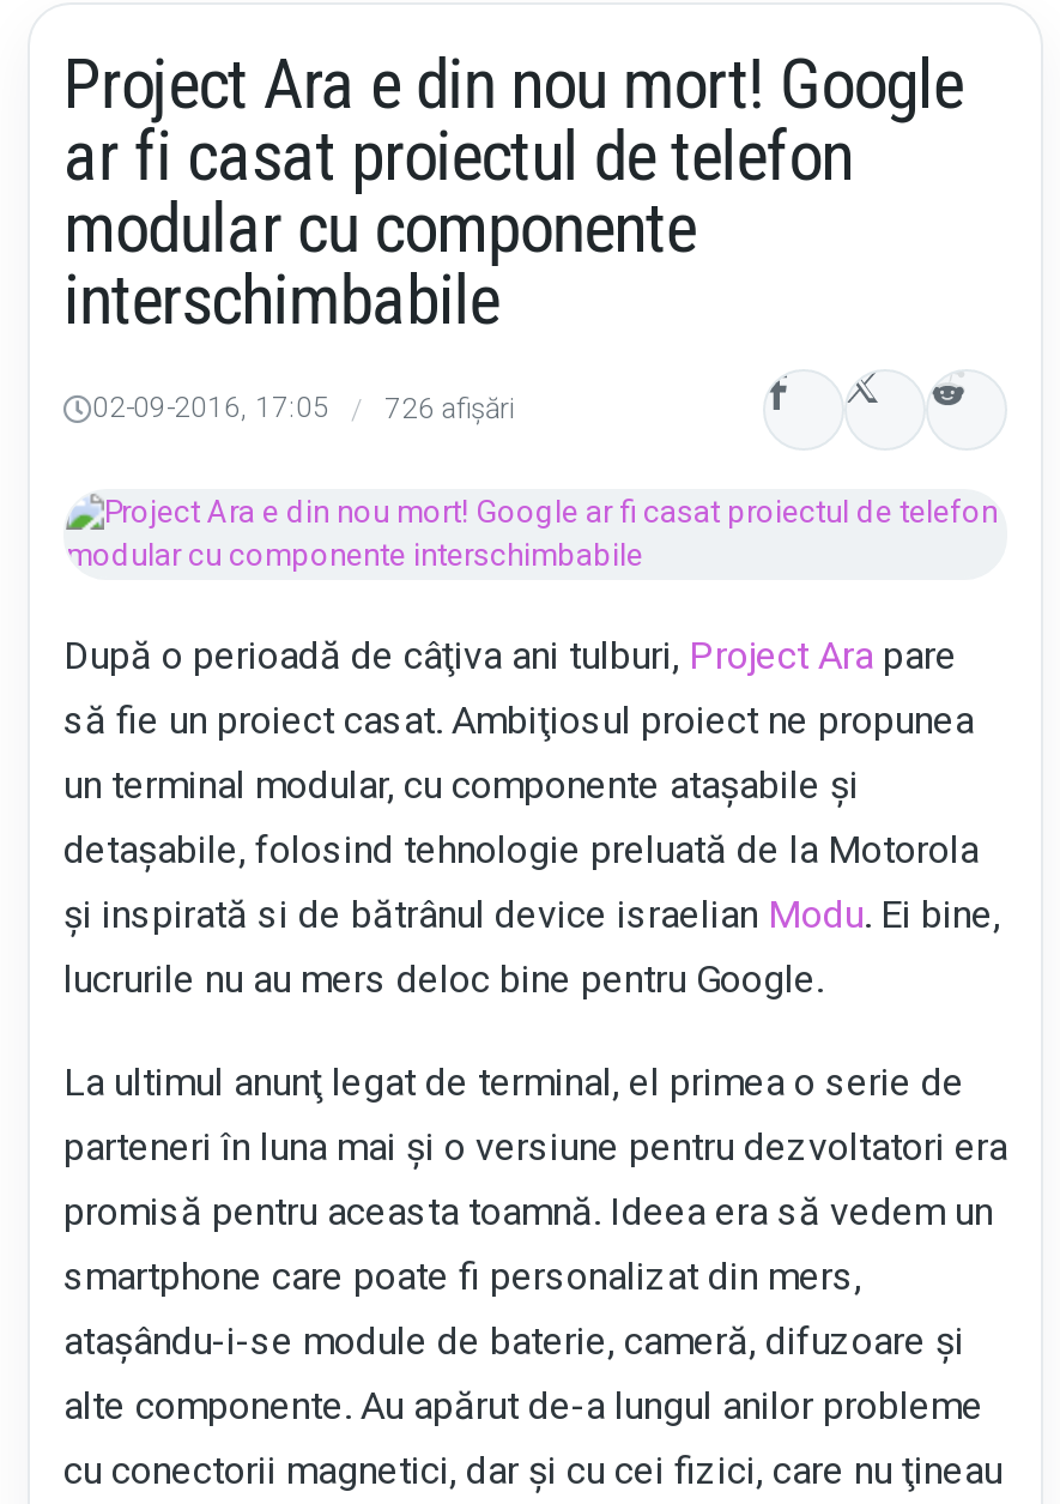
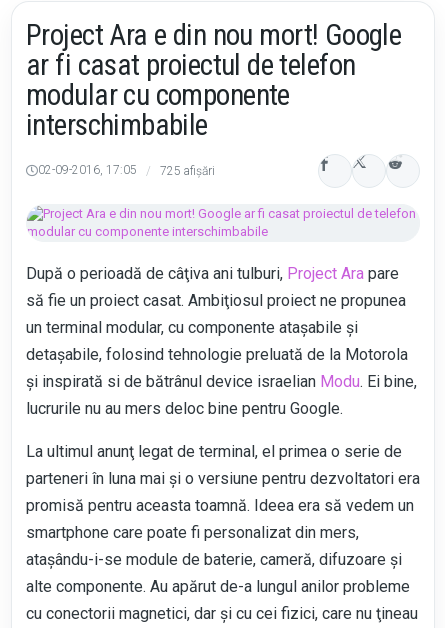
- 726 afișări
+ 725 afișări
